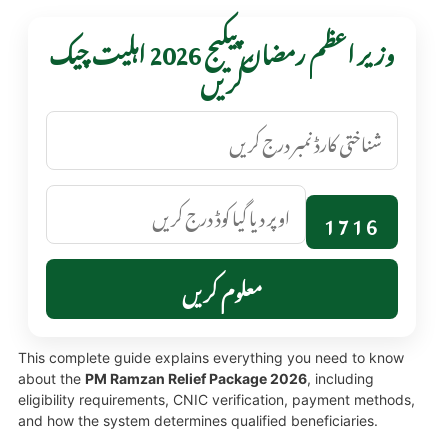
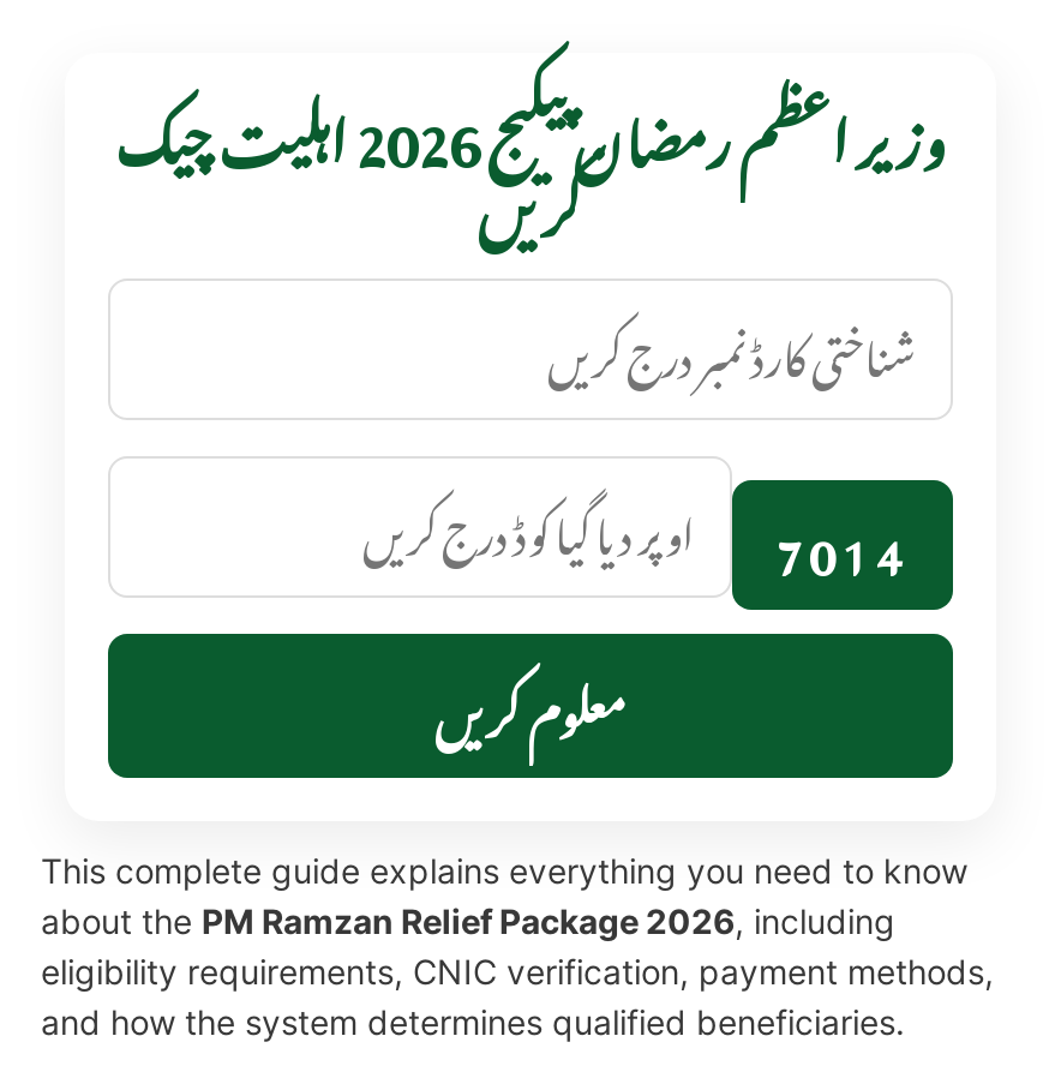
- 1716
+ 7014
